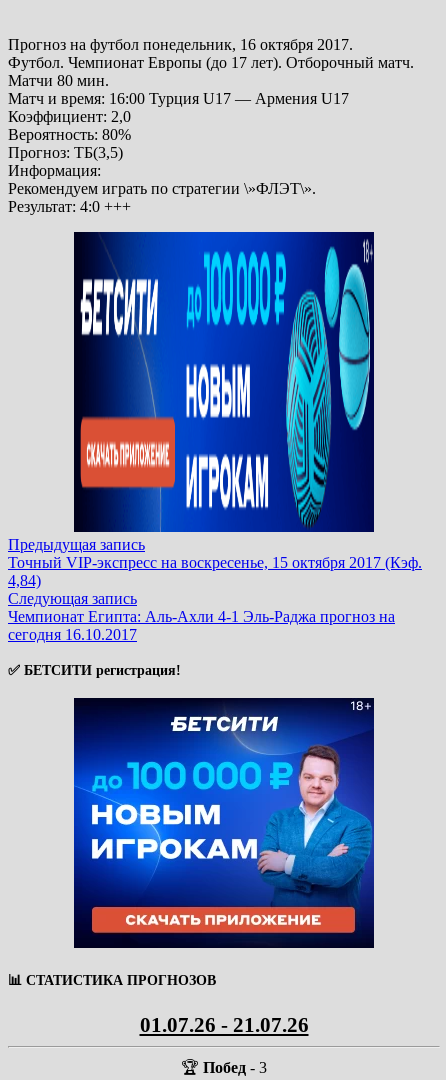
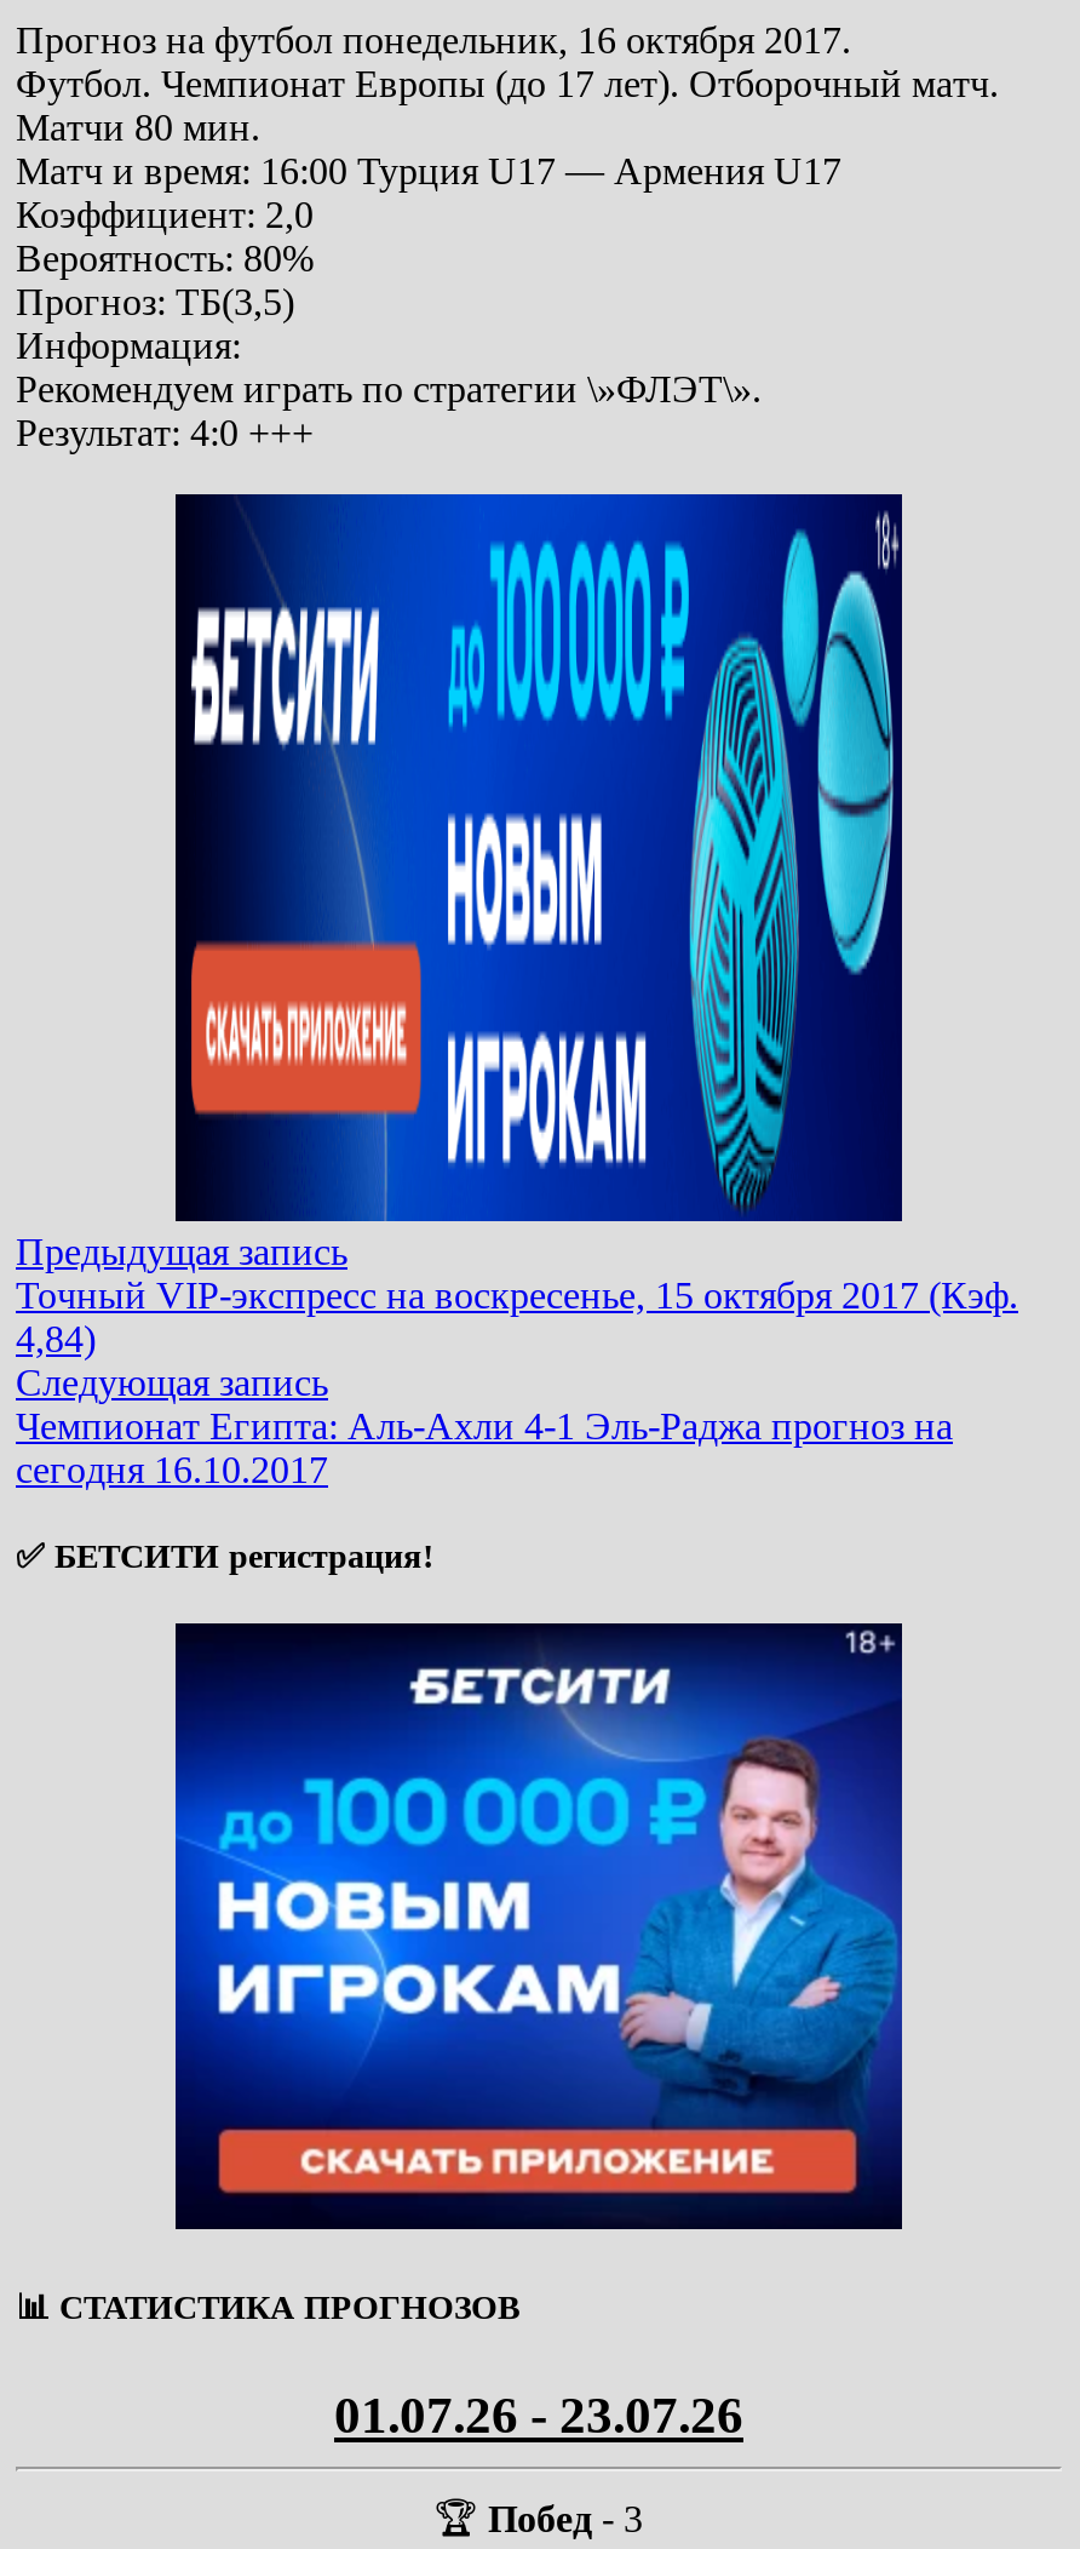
- 01.07.26 - 21.07.26
+ 01.07.26 - 23.07.26
